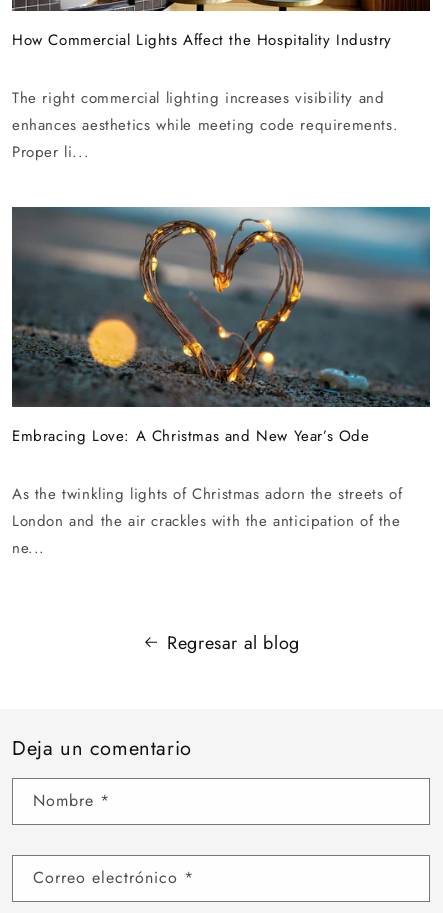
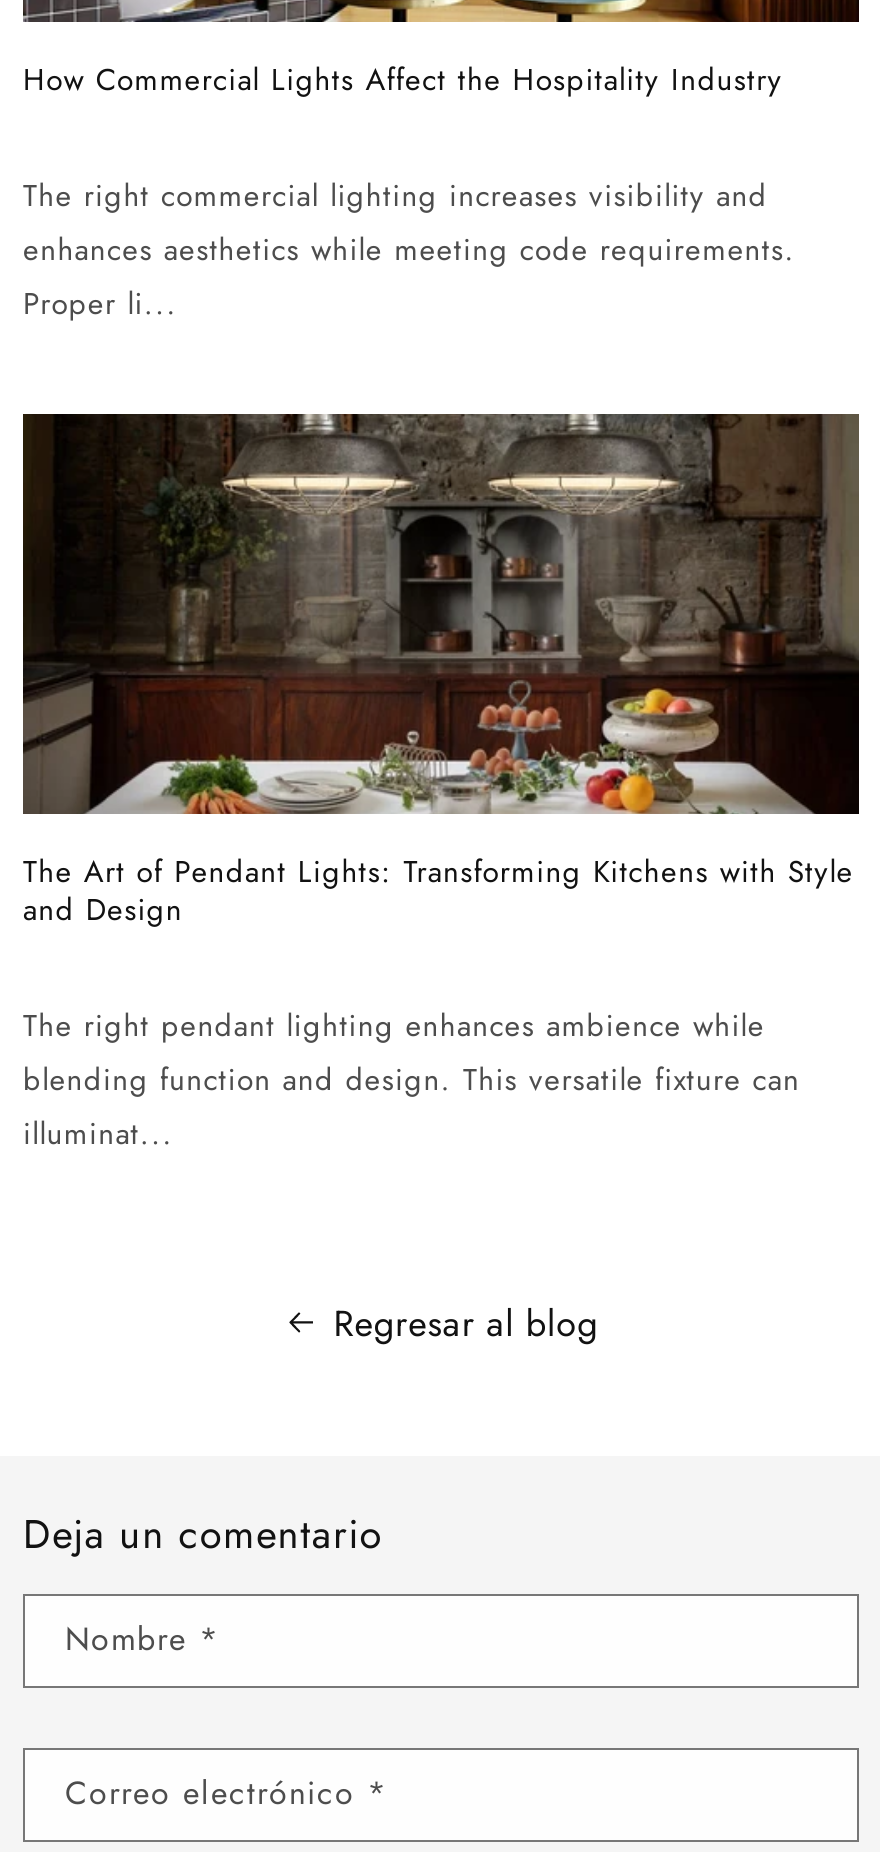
- [image]
- Embracing Love: A Christmas and New Year’s Ode
+ [image]
+ The Art of Pendant Lights: Transforming Kitchens with Style
+ and Design

- As the twinkling lights of Christmas adorn the streets of
- London and the air crackles with the anticipation of the
- ne...
+ The right pendant lighting enhances ambience while
+ blending function and design. This versatile fixture can
+ illuminat...
